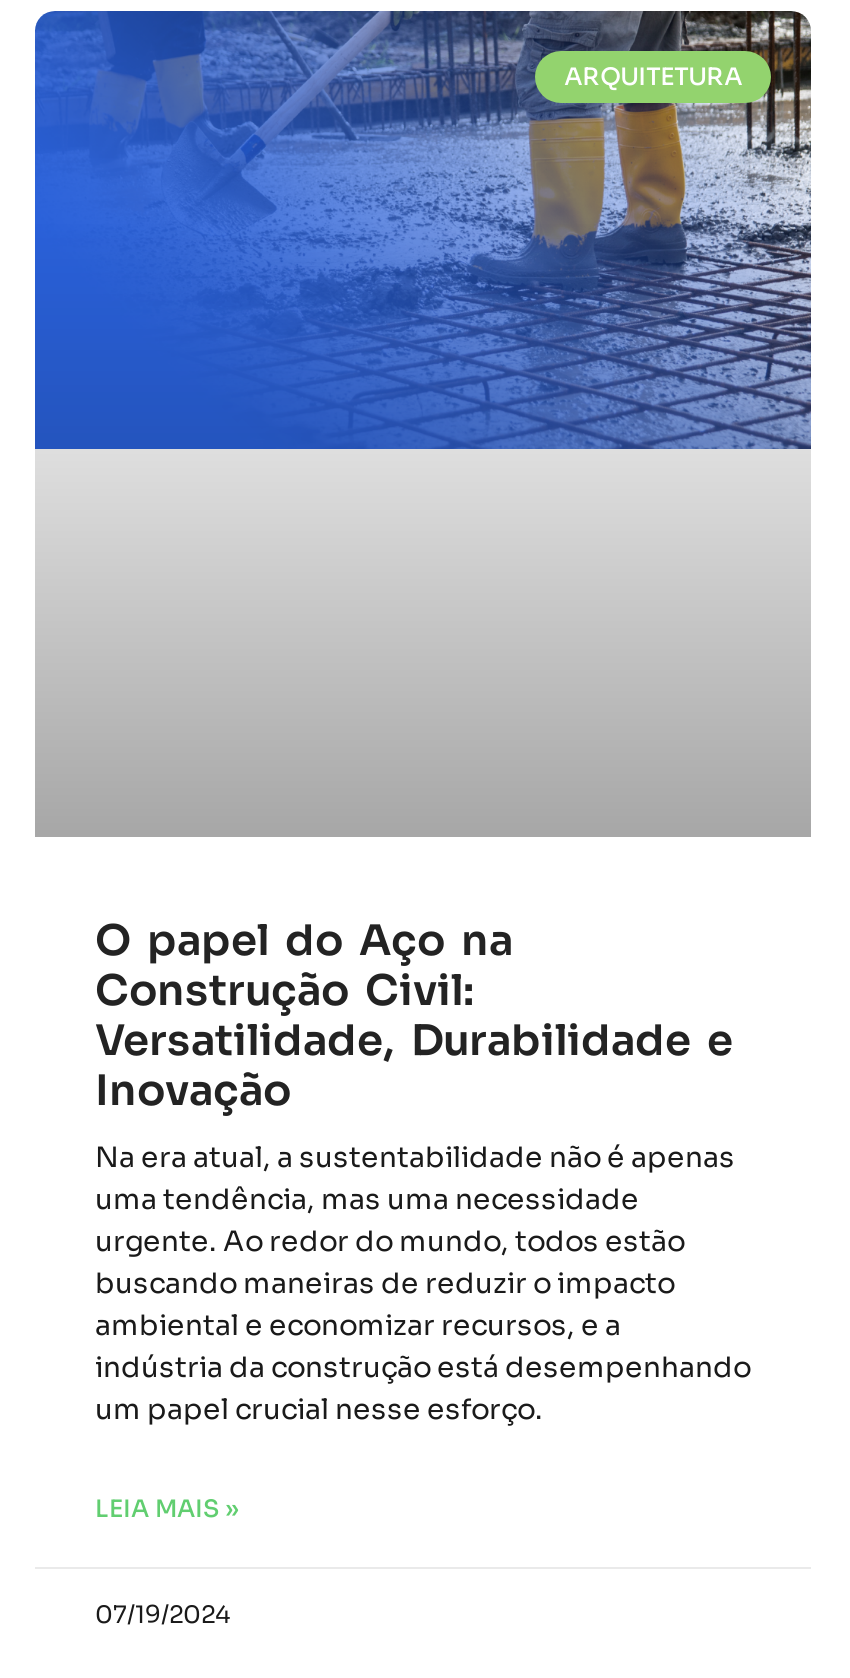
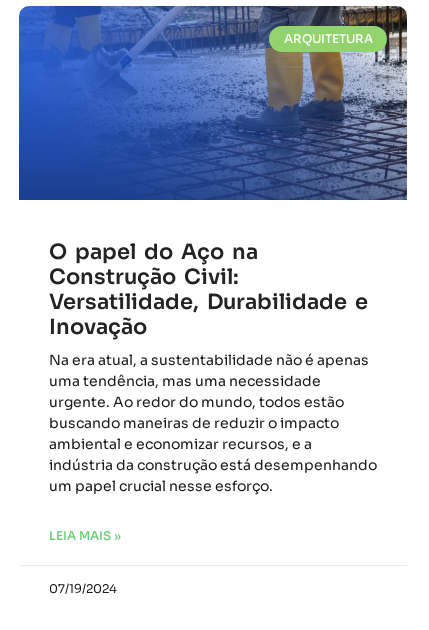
- [image]
+ [image]
